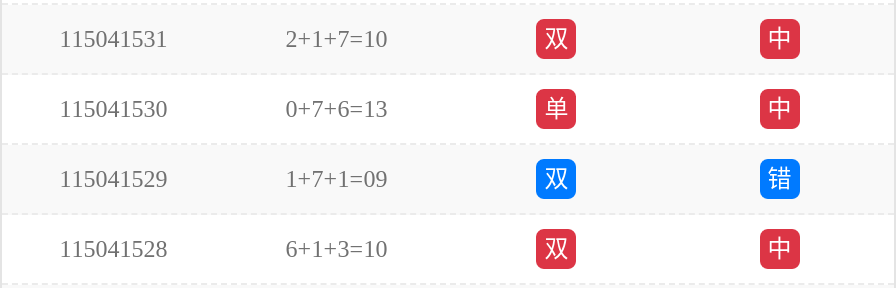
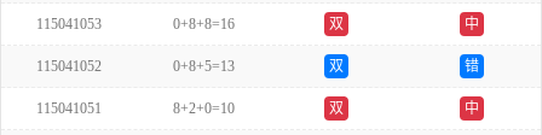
- 115041531
+ 115041053

- 2+1+7=10
+ 0+8+8=16

- 115041530
- 0+7+6=13
- 单
- 中
- 115041529
- 1+7+1=09
+ 115041052
+ 0+8+5=13

- 115041528
+ 115041051

- 6+1+3=10
+ 8+2+0=10
